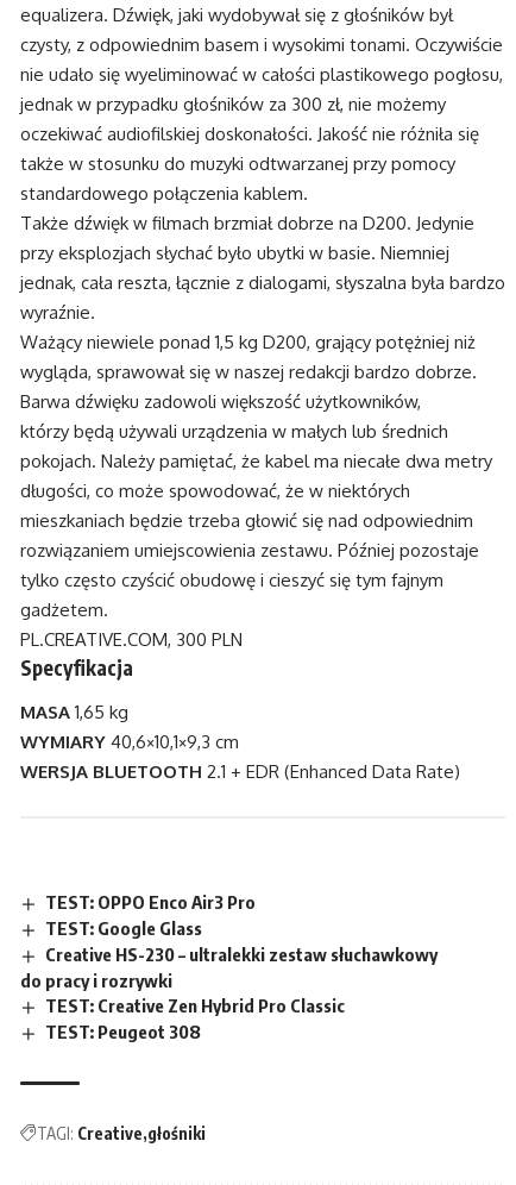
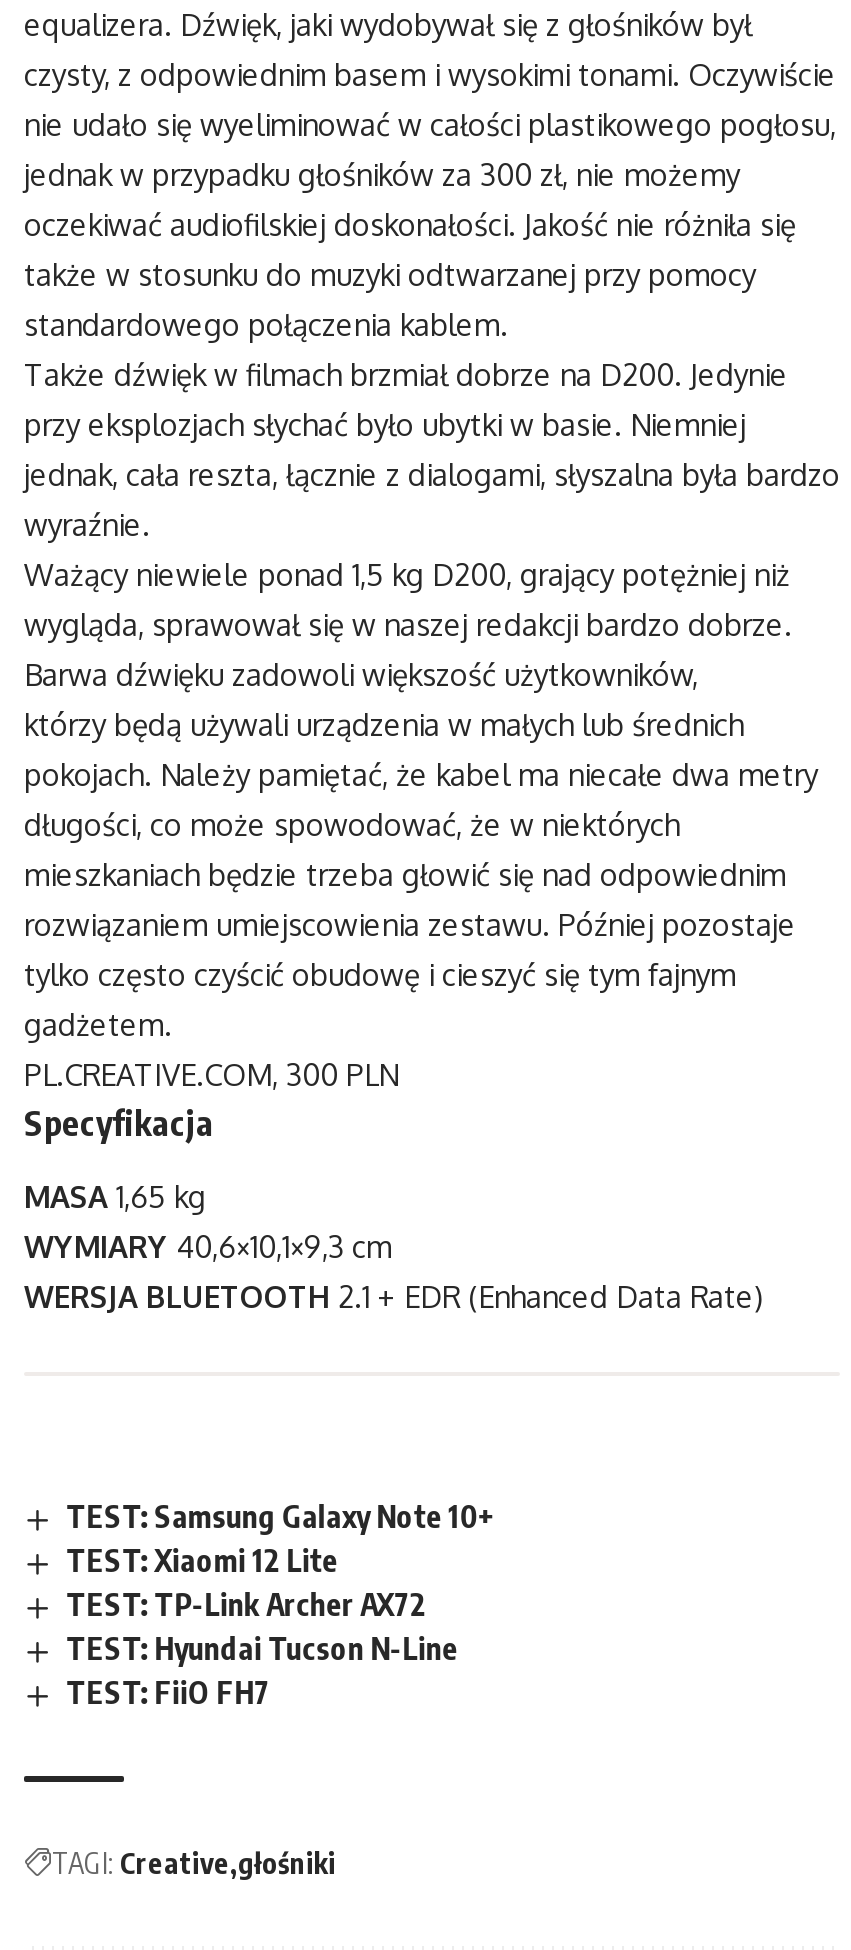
- TEST: OPPO Enco Air3 Pro
- TEST: Google Glass
- Creative HS-230 – ultralekki zestaw słuchawkowy
- do pracy i rozrywki
- TEST: Creative Zen Hybrid Pro Classic
- TEST: Peugeot 308
+ TEST: Samsung Galaxy Note 10+
+ TEST: Xiaomi 12 Lite
+ TEST: TP-Link Archer AX72
+ TEST: Hyundai Tucson N-Line
+ TEST: FiiO FH7
